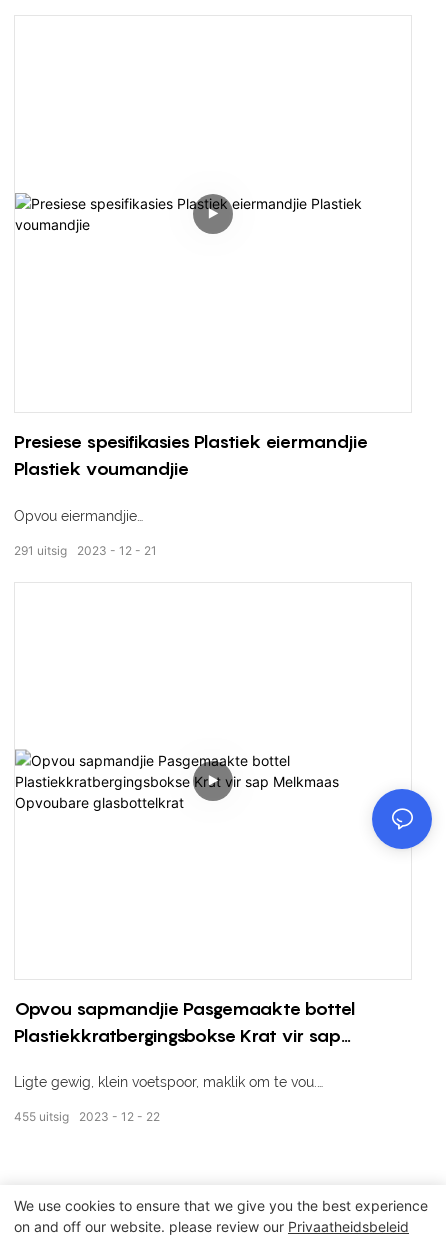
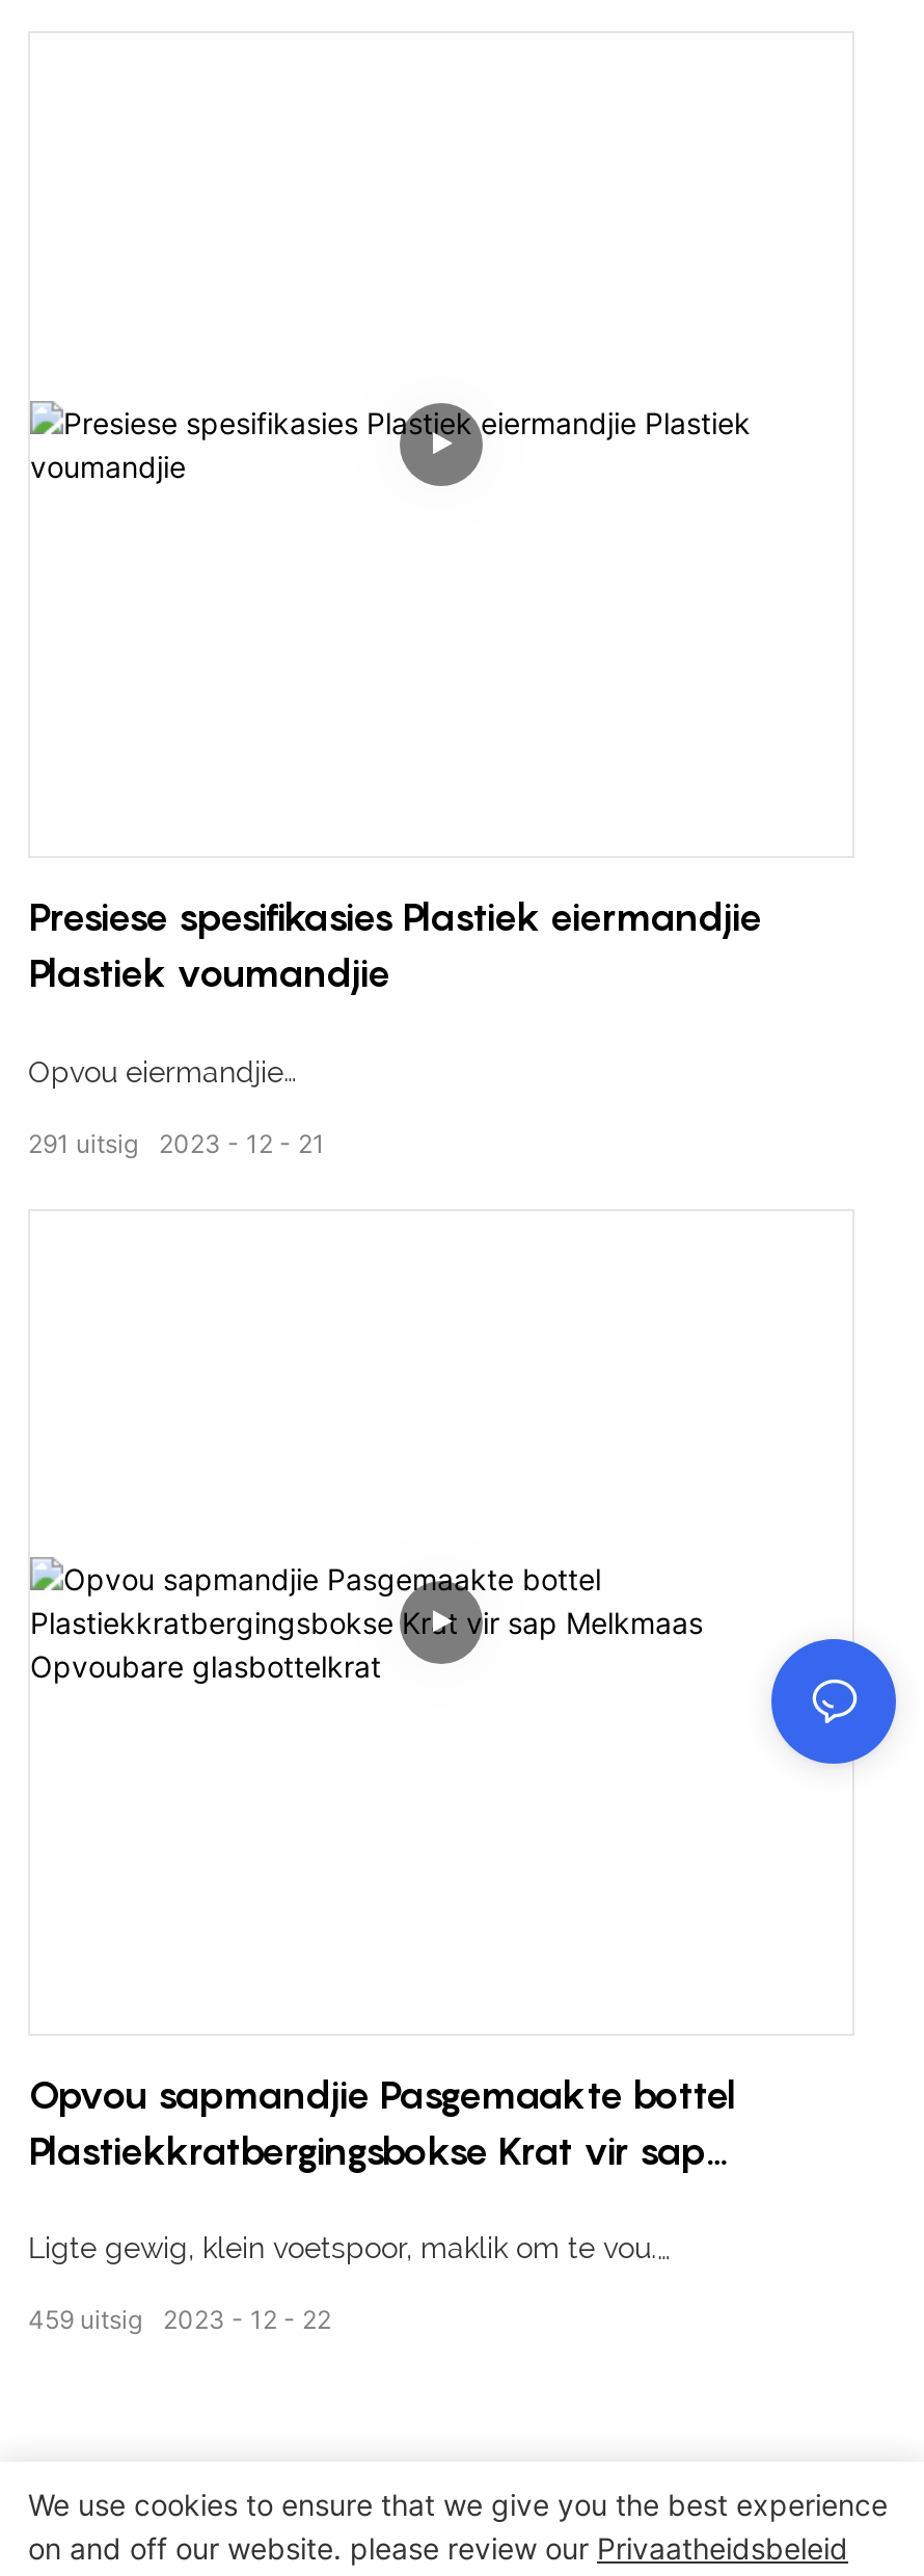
- 455 uitsig 2023 12 22
+ 459 uitsig 2023 12 22
